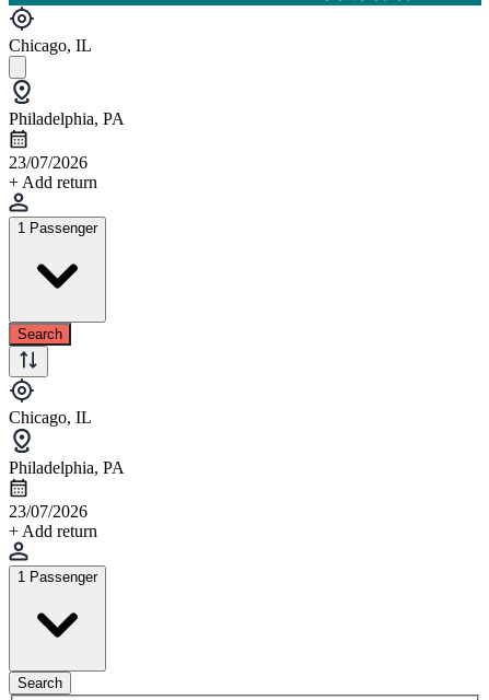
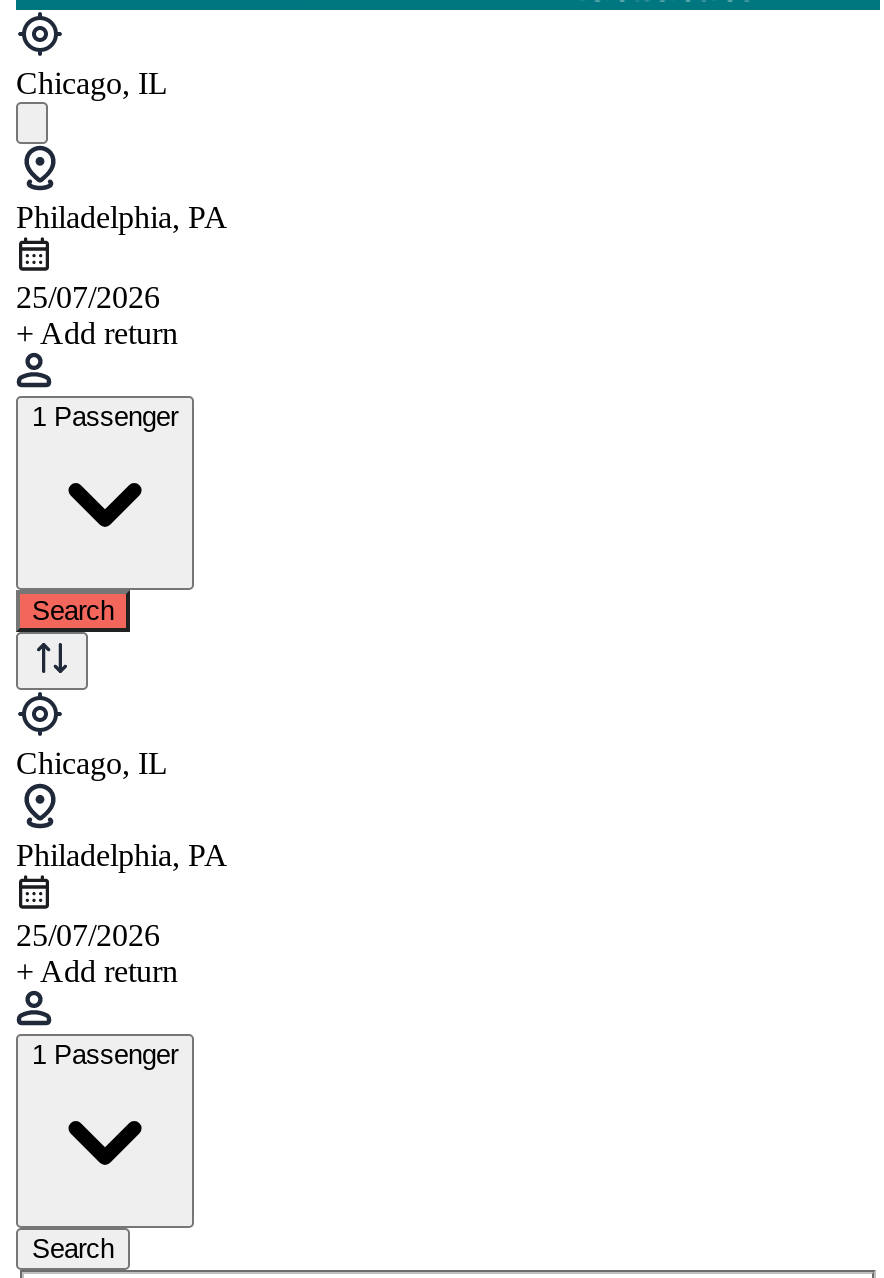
- 23/07/2026
+ 25/07/2026

- 23/07/2026
+ 25/07/2026
